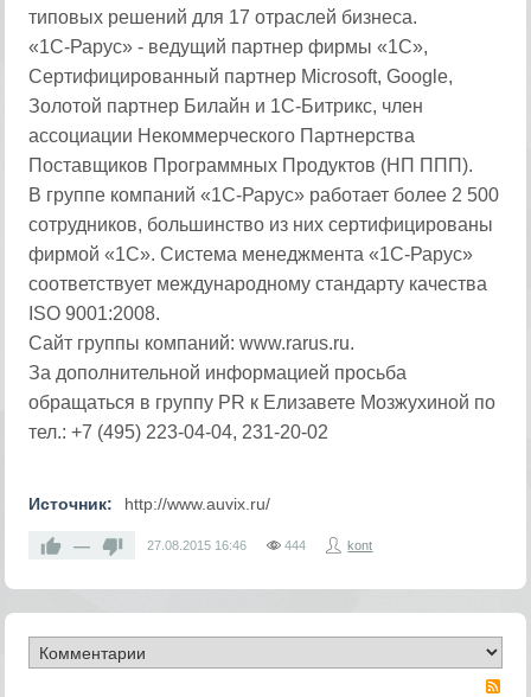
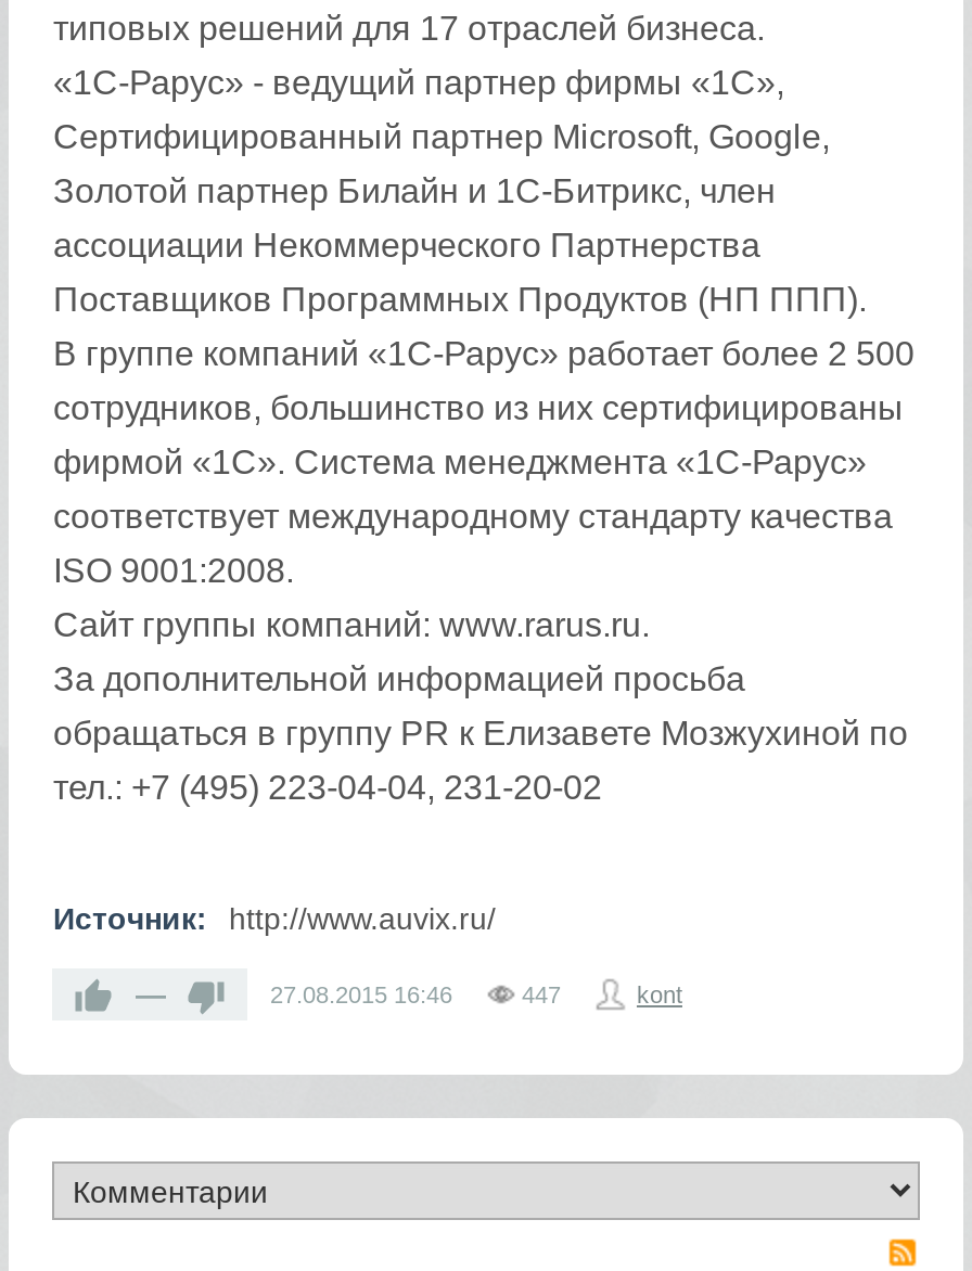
- 444
+ 447
